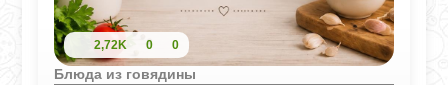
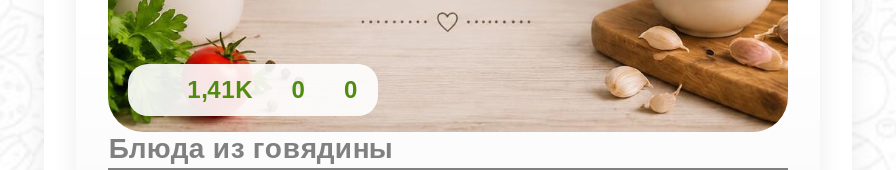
- 2,72K 0 0
+ 1,41K 0 0
